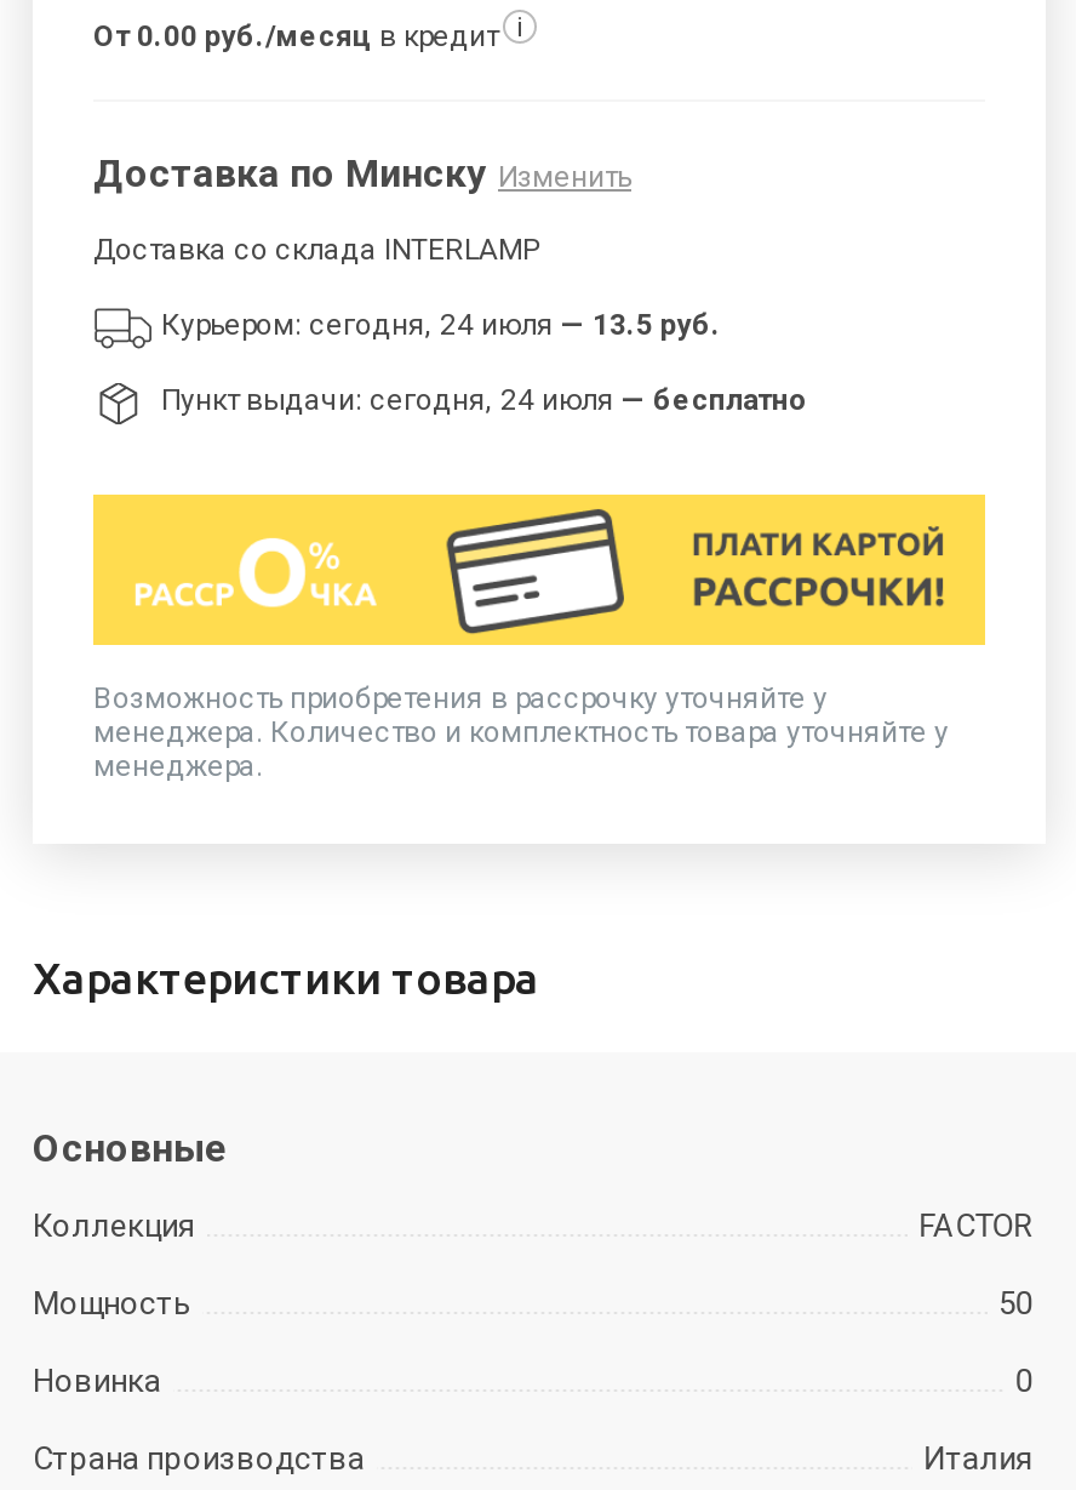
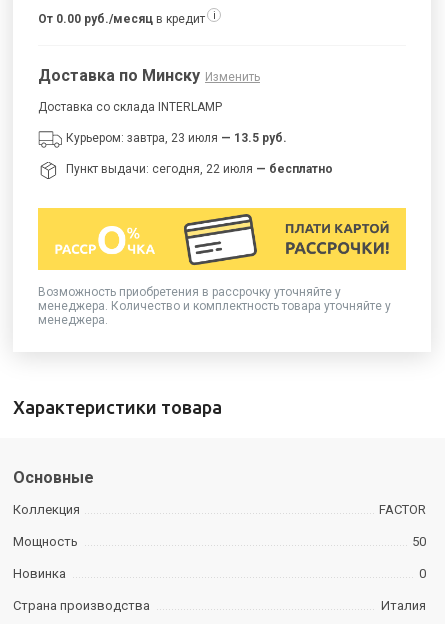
- Курьером: сегодня, 24 июля — 13.5 руб.
+ Курьером: завтра, 23 июля — 13.5 руб.

- Пункт выдачи: сегодня, 24 июля — бесплатно
+ Пункт выдачи: сегодня, 22 июля — бесплатно
